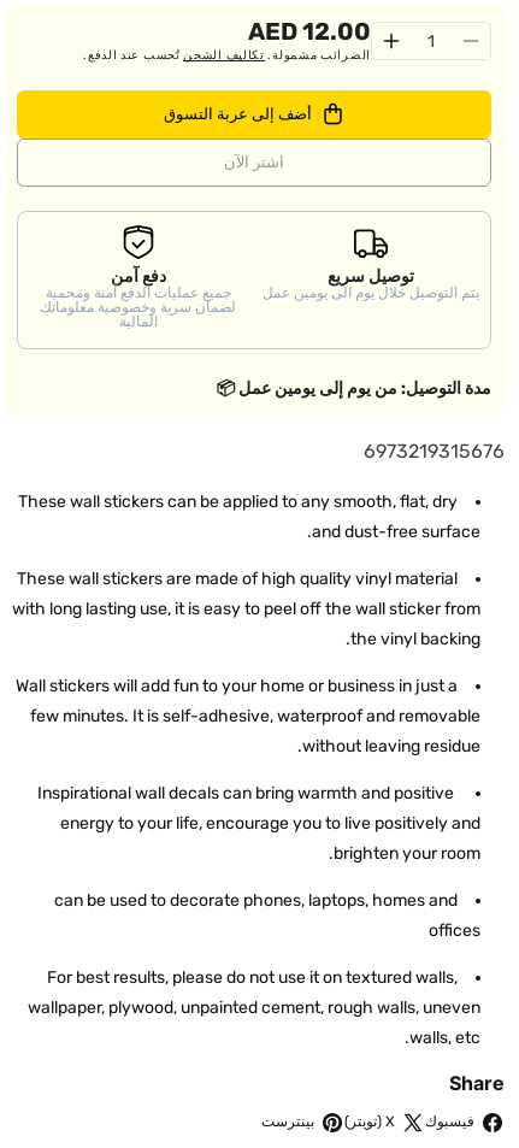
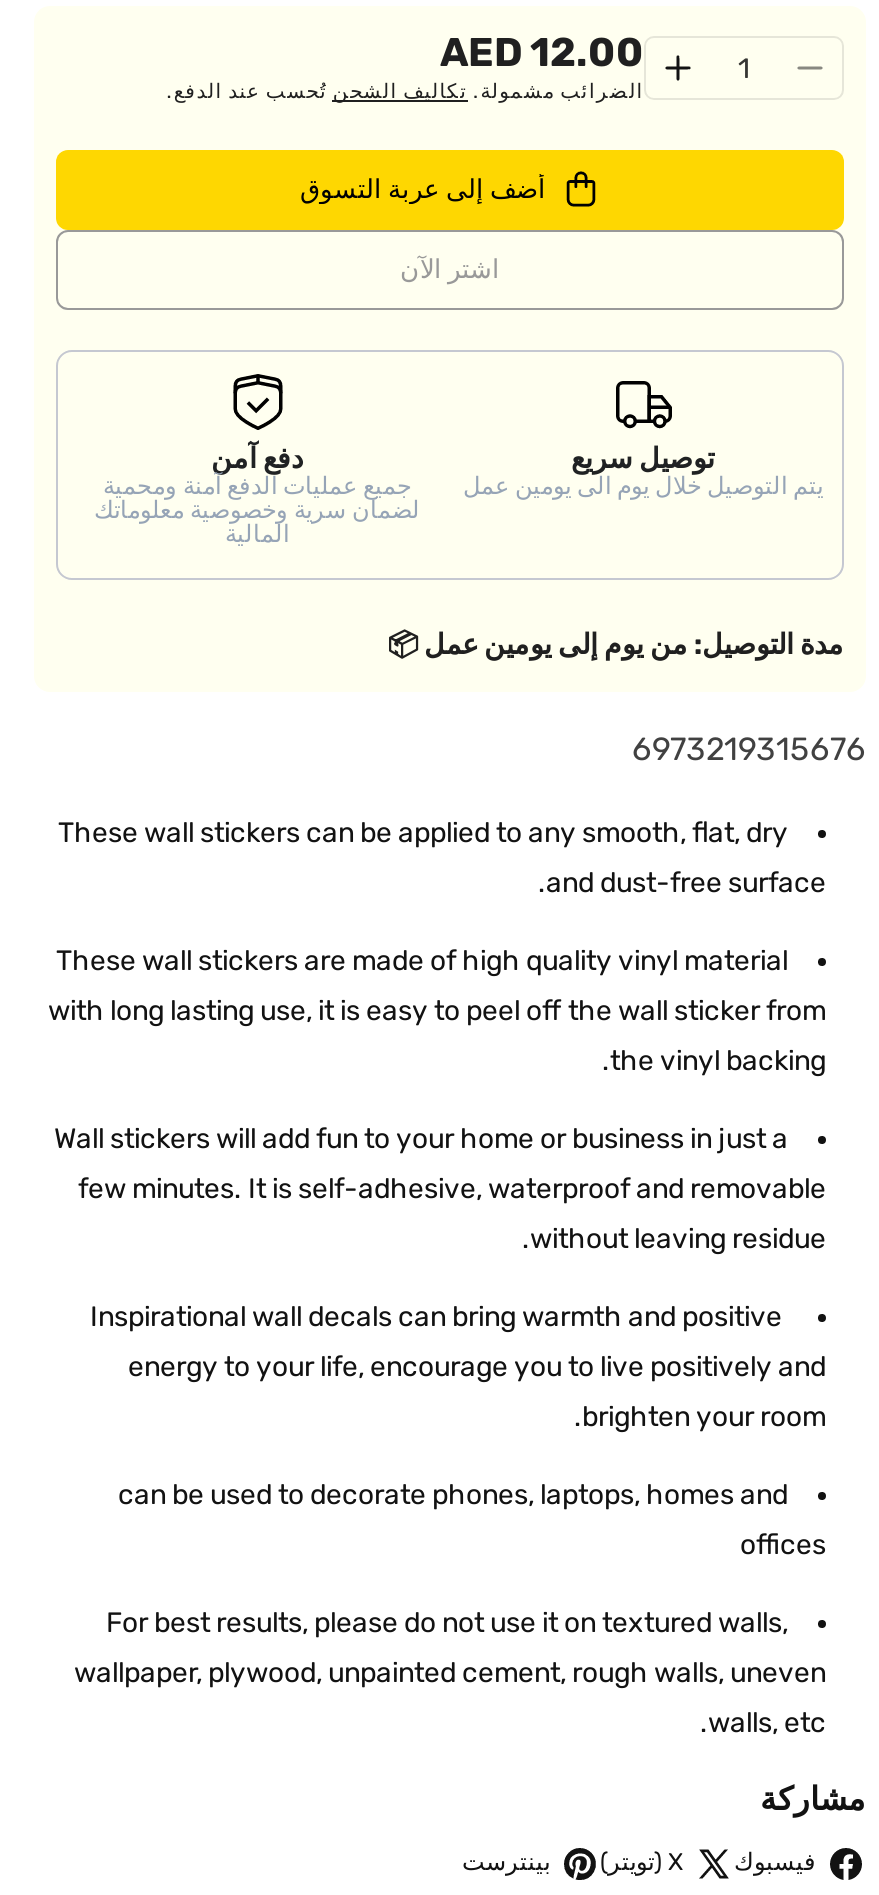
- Share
+ مشاركة
